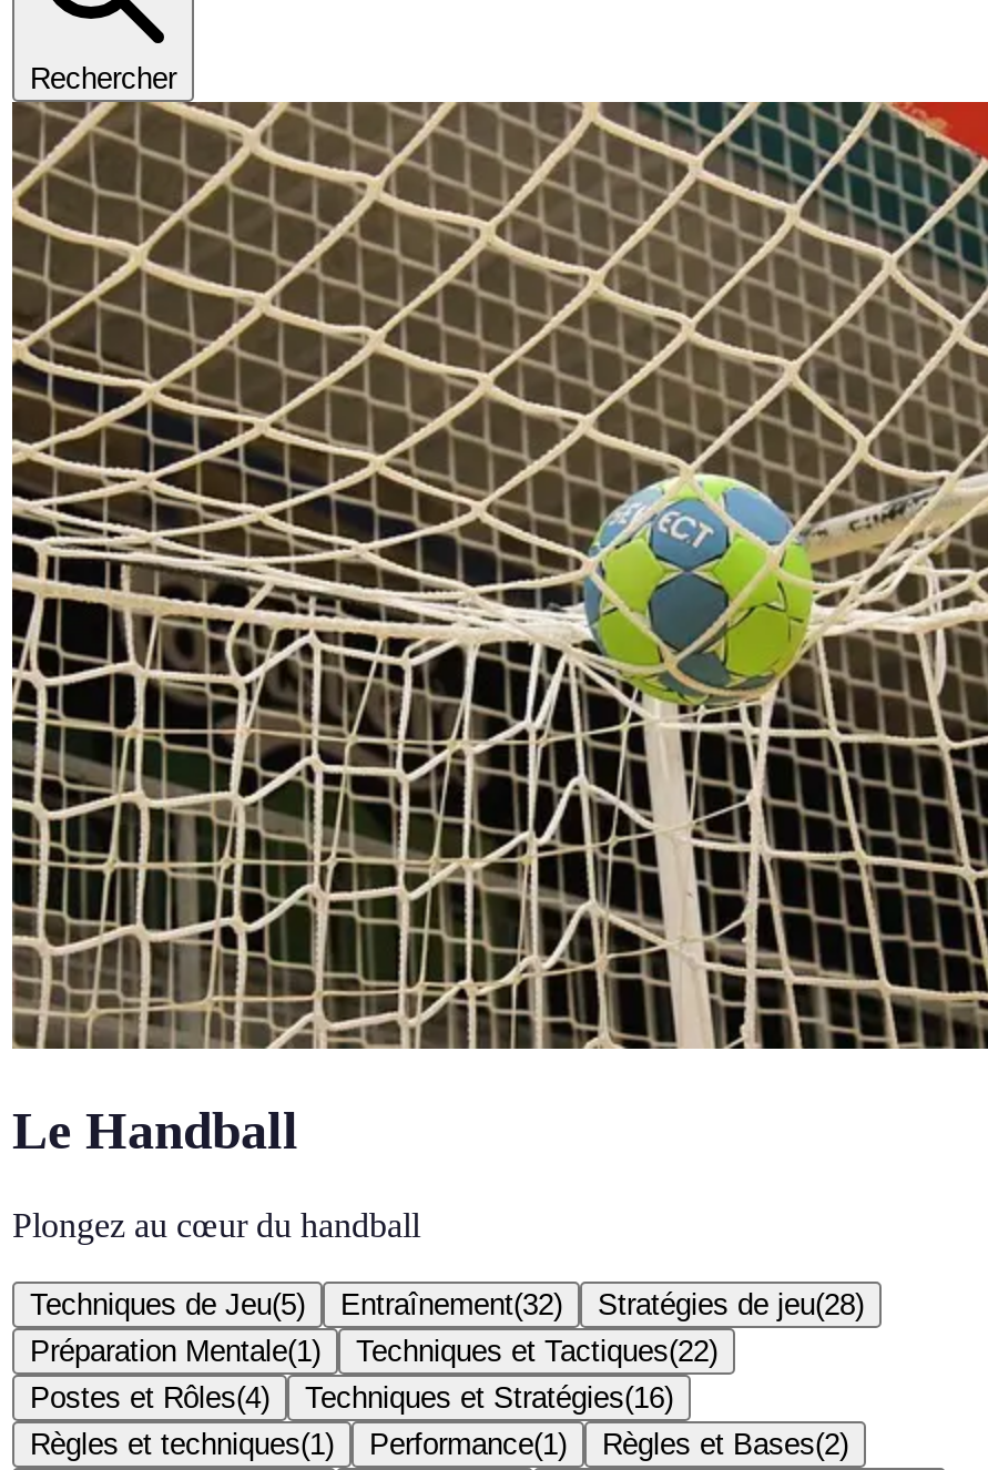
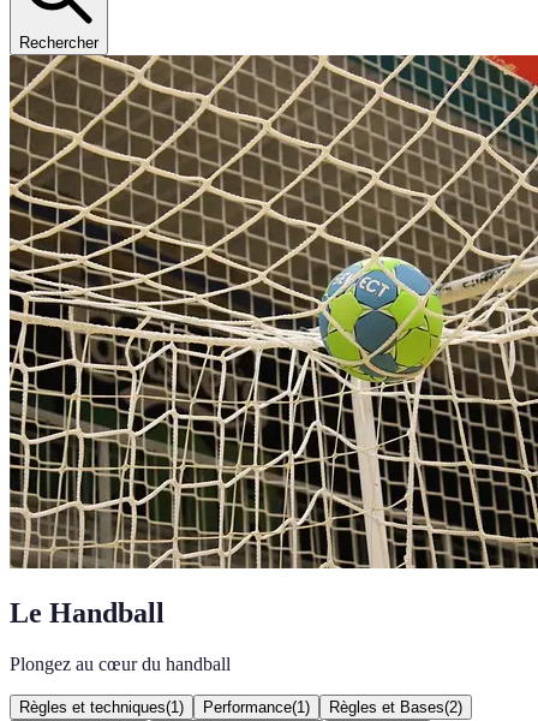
- Techniques de Jeu(5)
- Entraînement(32)
- Stratégies de jeu(28)
- Préparation Mentale(1)
- Techniques et Tactiques(22)
- Postes et Rôles(4)
- Techniques et Stratégies(16)
